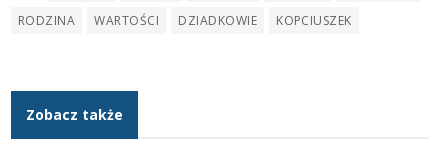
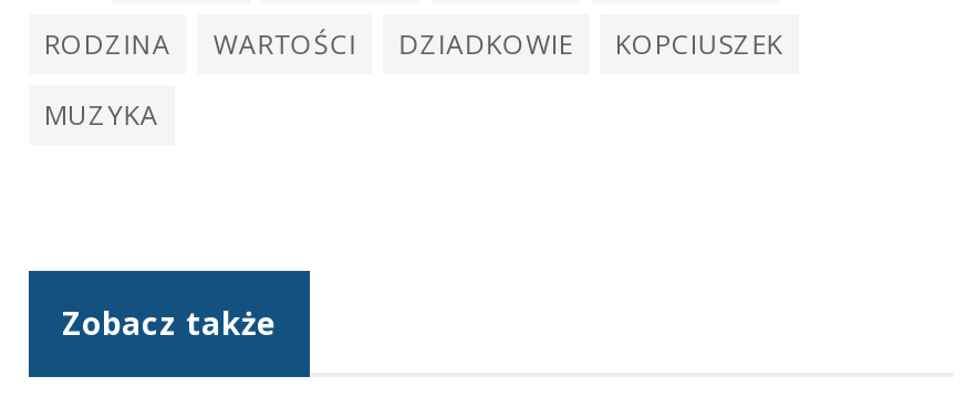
+ MUZYKA
